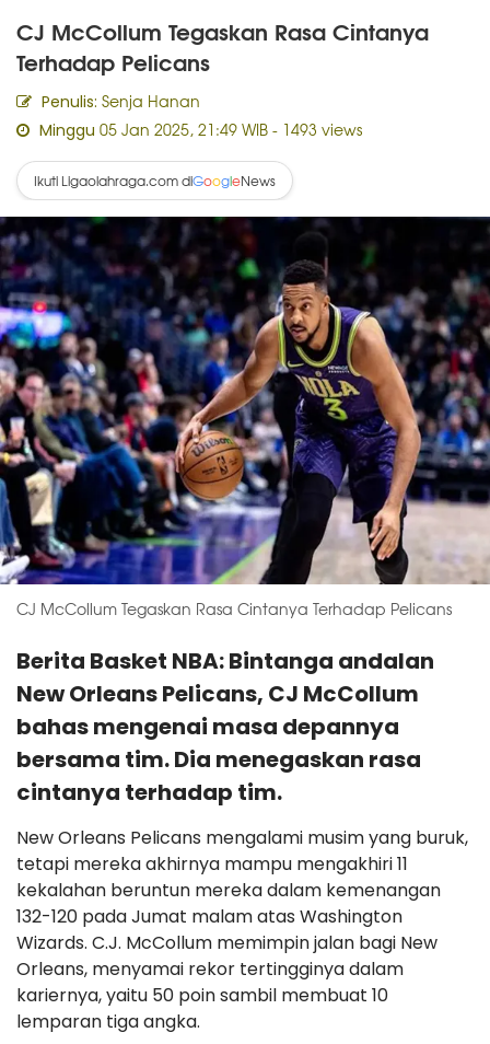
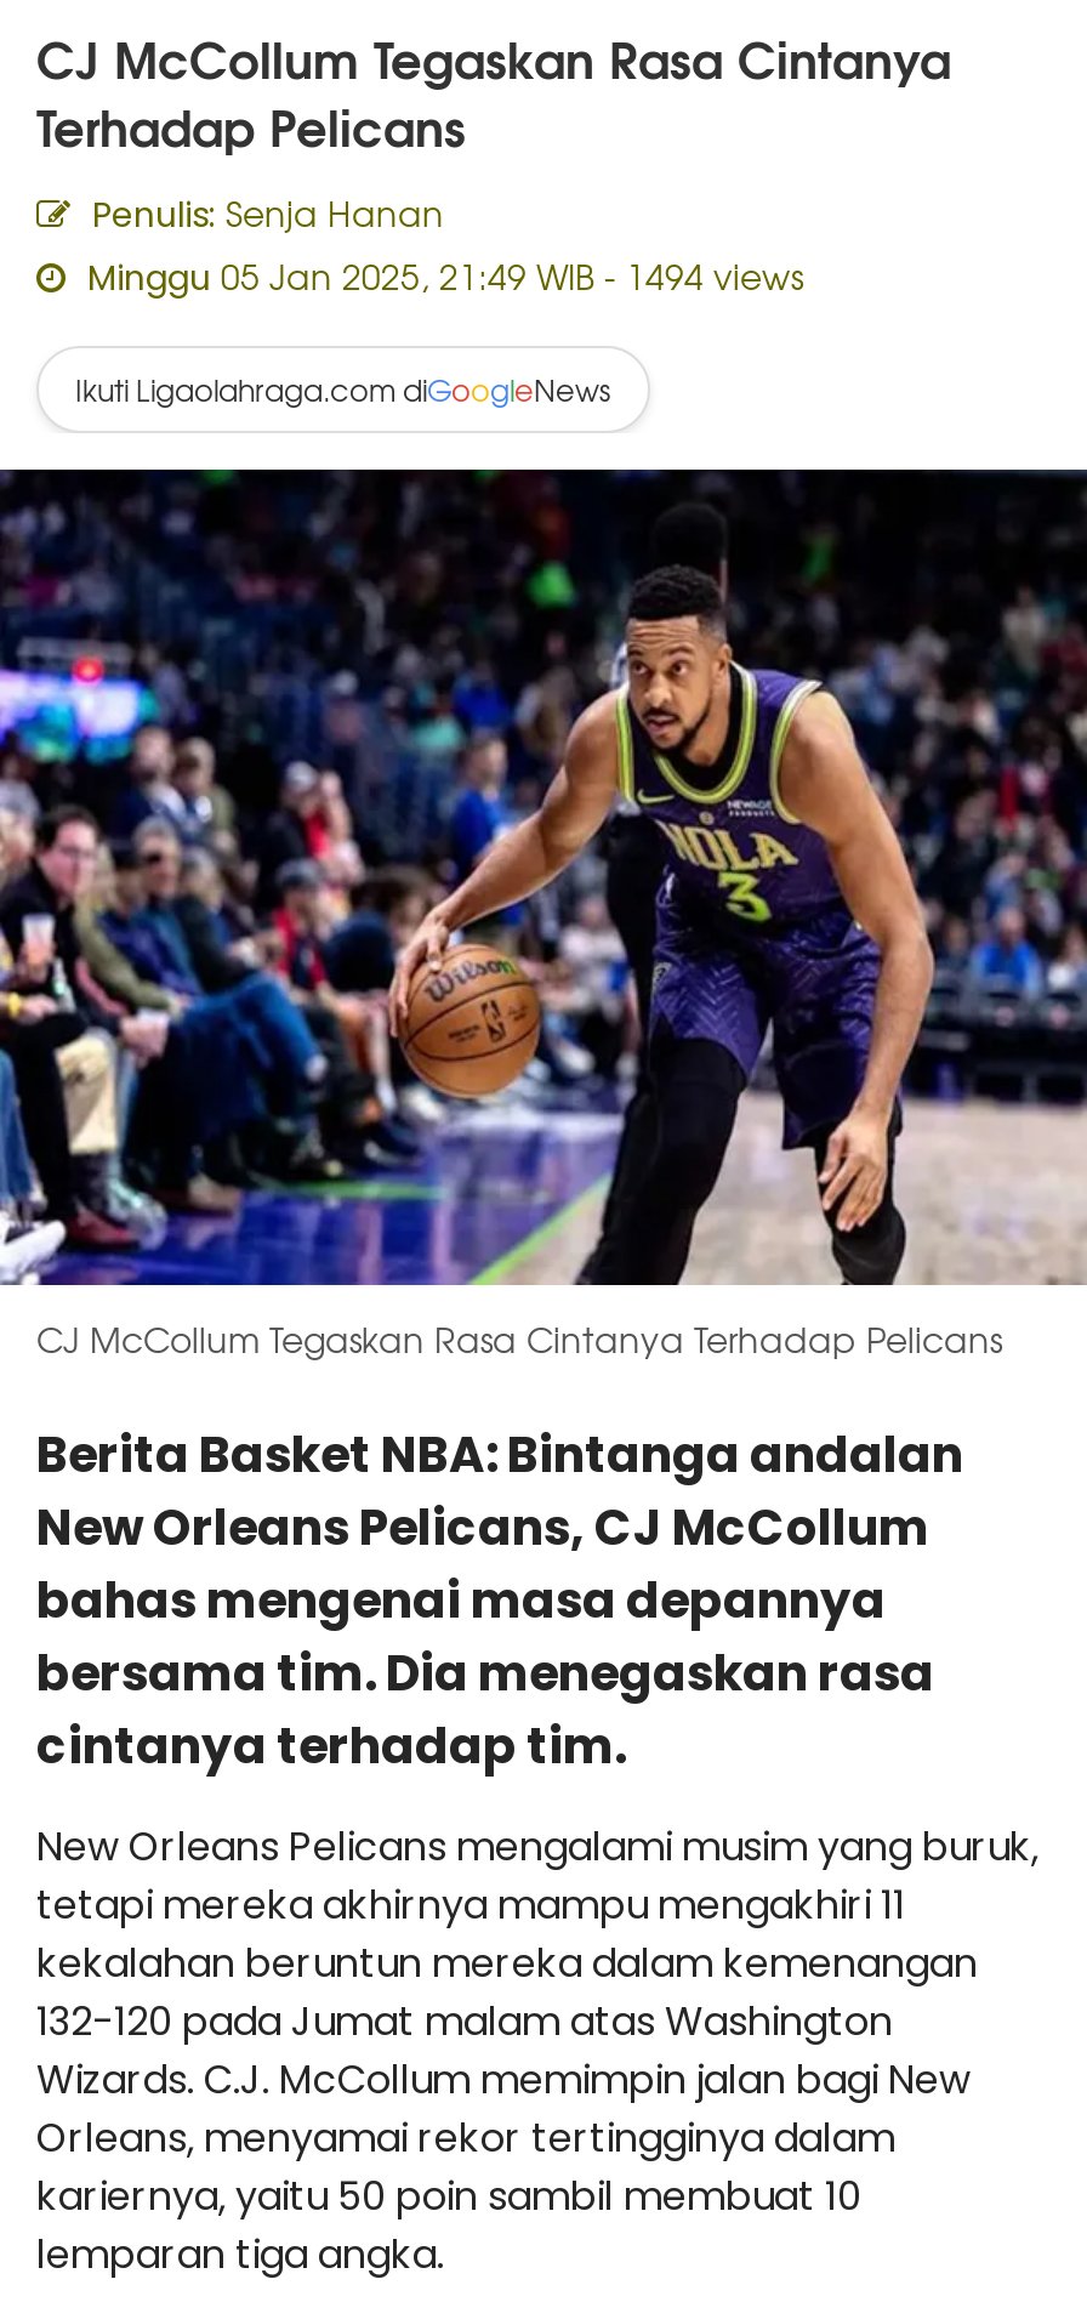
- Minggu 05 Jan 2025, 21:49 WIB - 1493 views
+ Minggu 05 Jan 2025, 21:49 WIB - 1494 views
